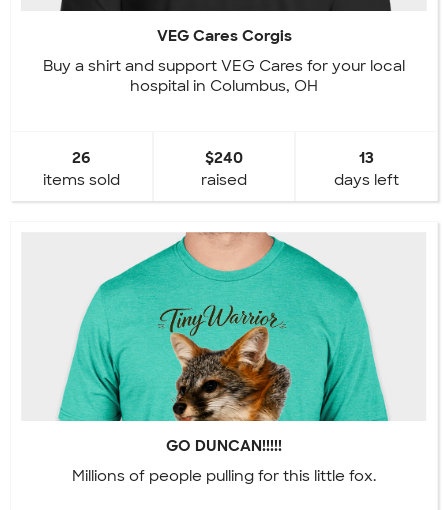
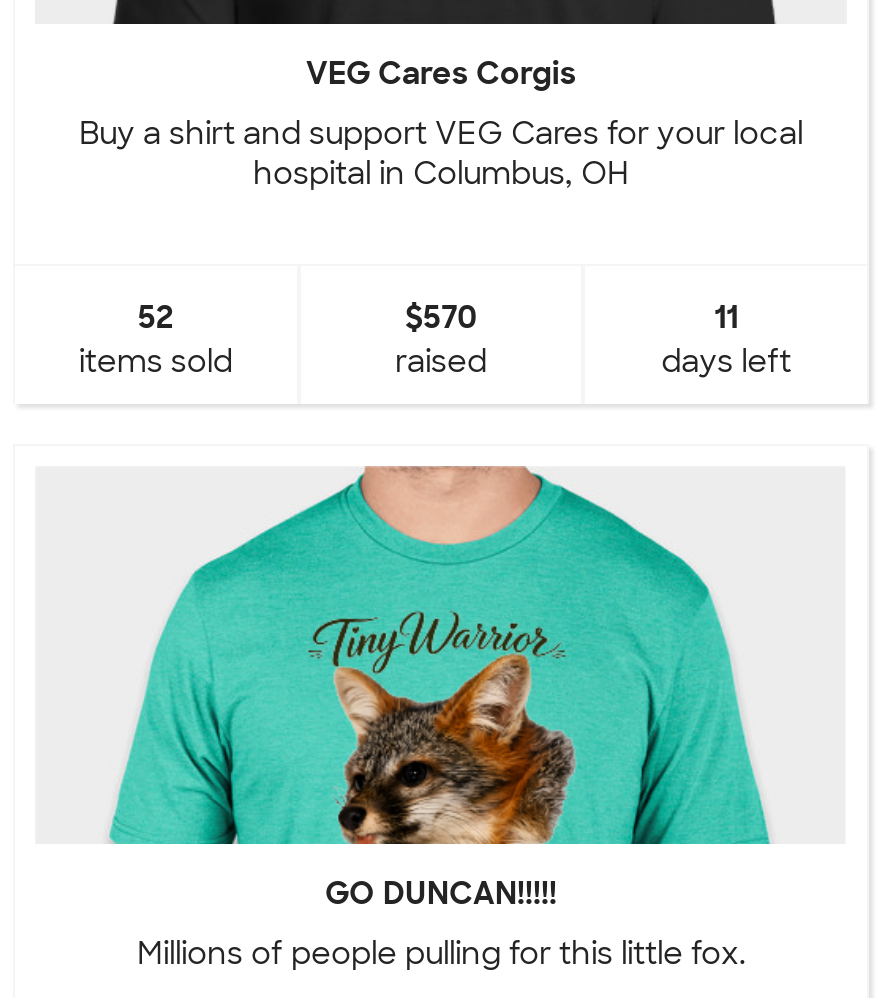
- 26
+ 52

- $240
+ $570

- 13
+ 11
